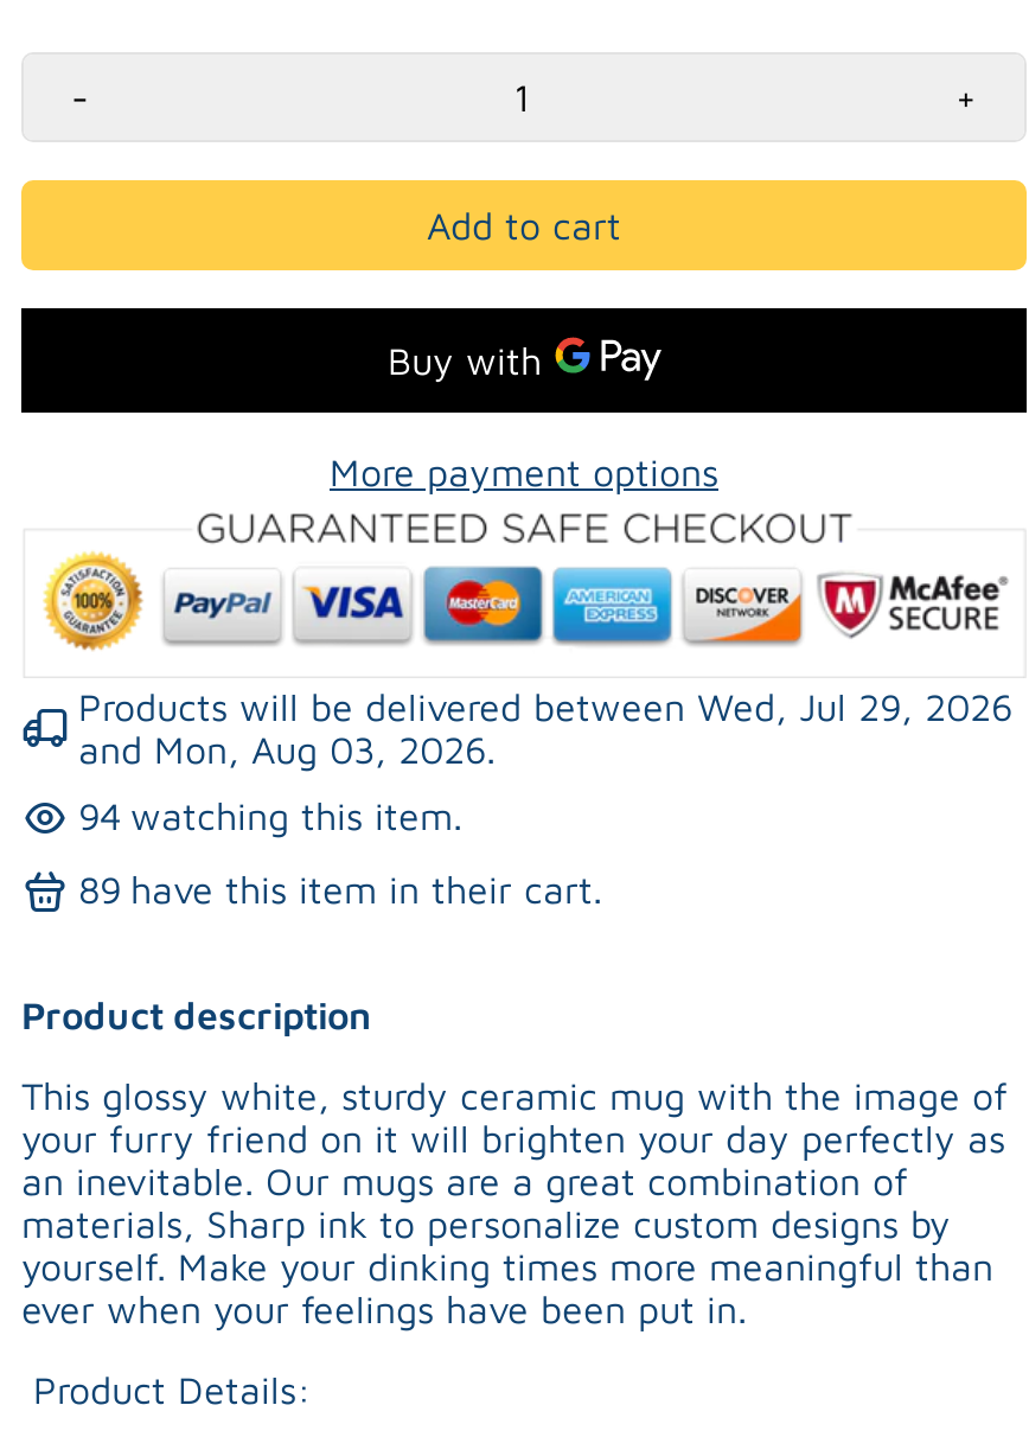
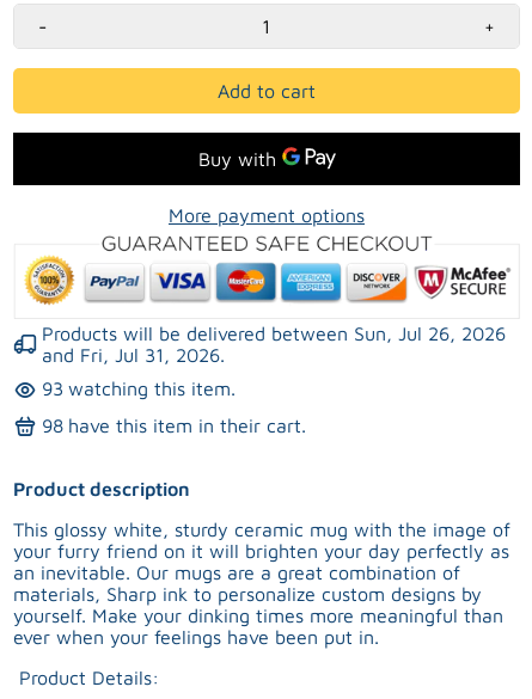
- Products will be delivered between Wed, Jul 29, 2026
+ Products will be delivered between Sun, Jul 26, 2026

- and Mon, Aug 03, 2026.
+ and Fri, Jul 31, 2026.

- 94 watching this item.
+ 93 watching this item.

- 89 have this item in their cart.
+ 98 have this item in their cart.
